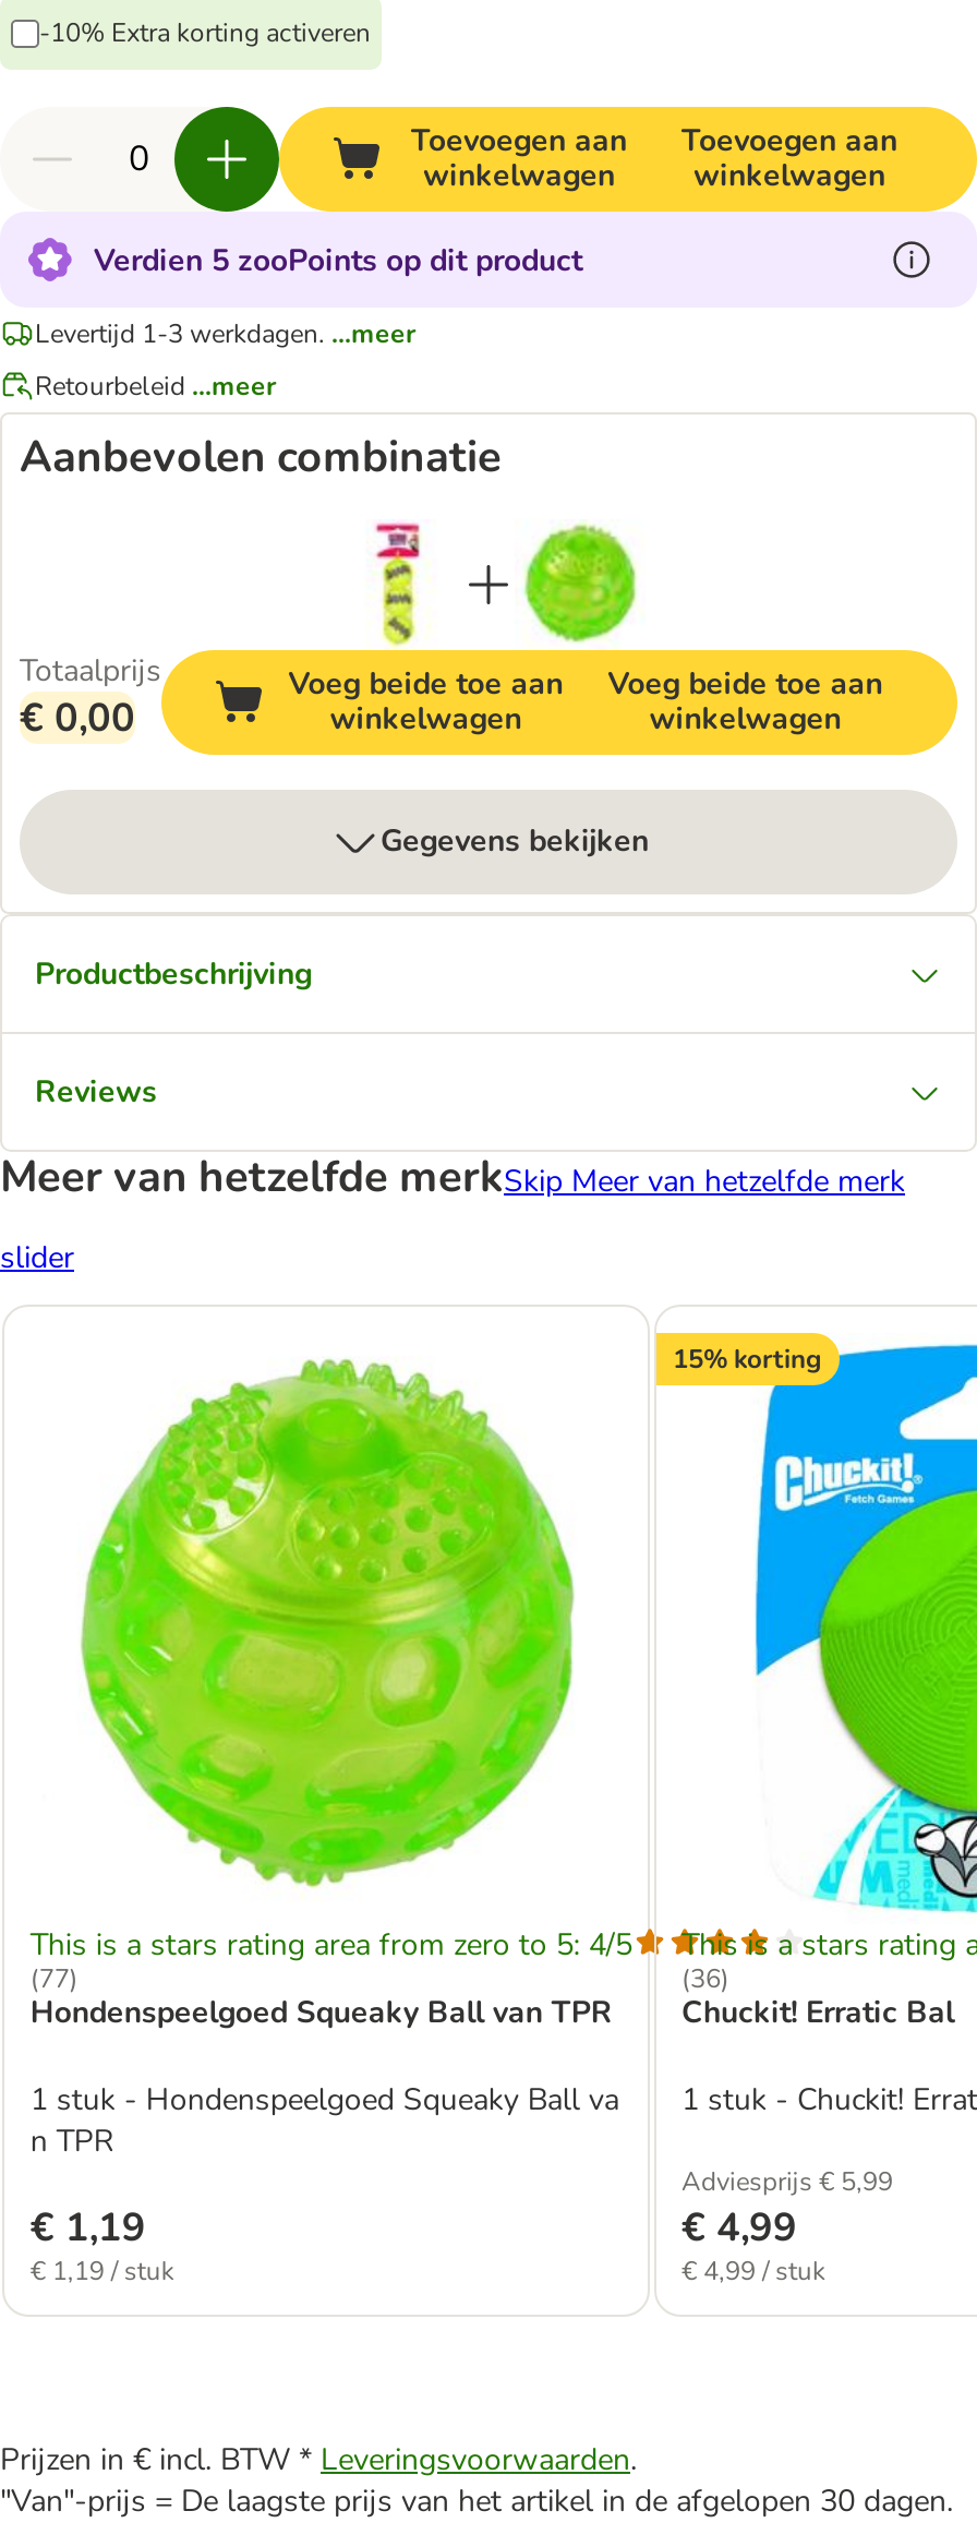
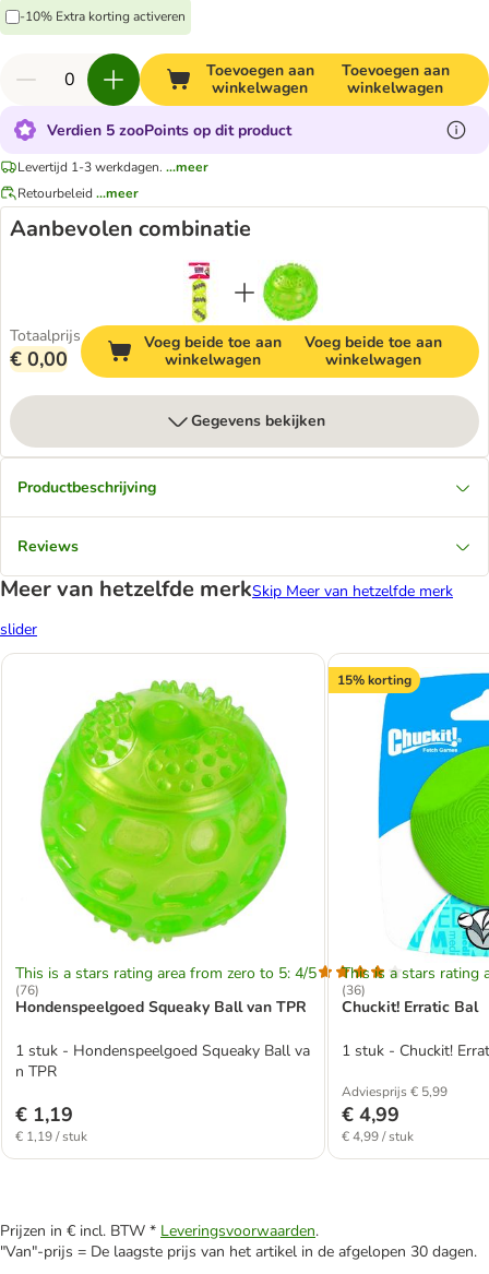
- (77)
+ (76)
